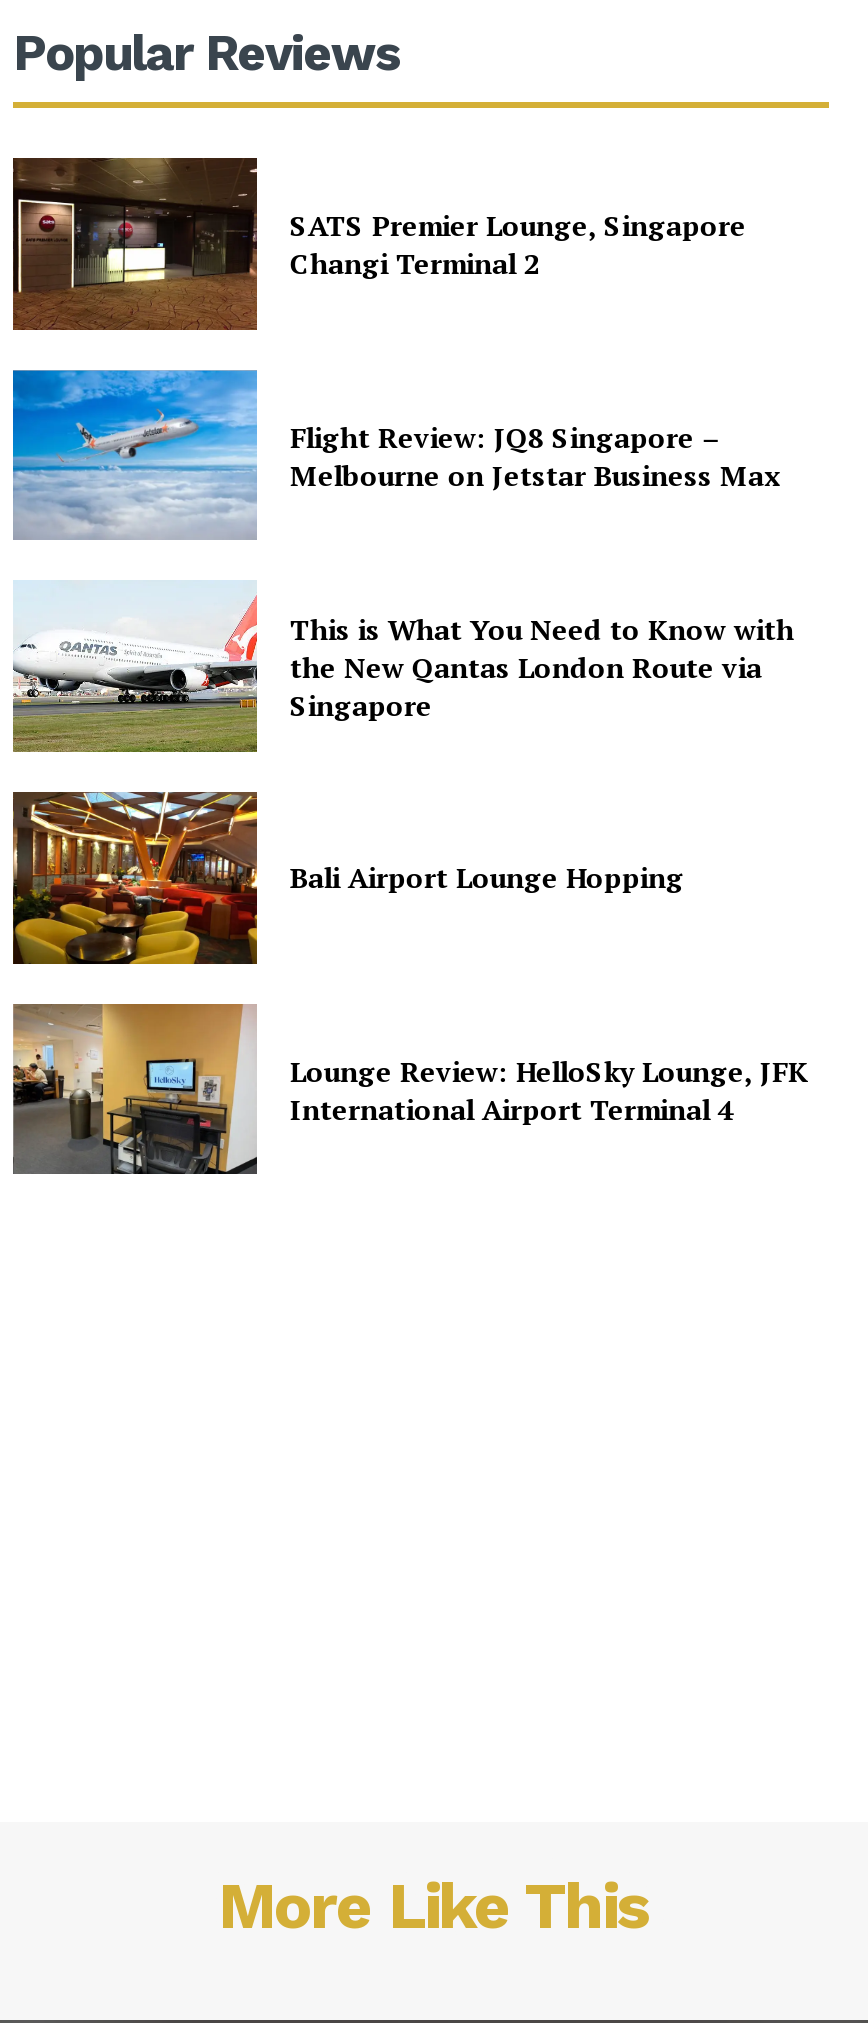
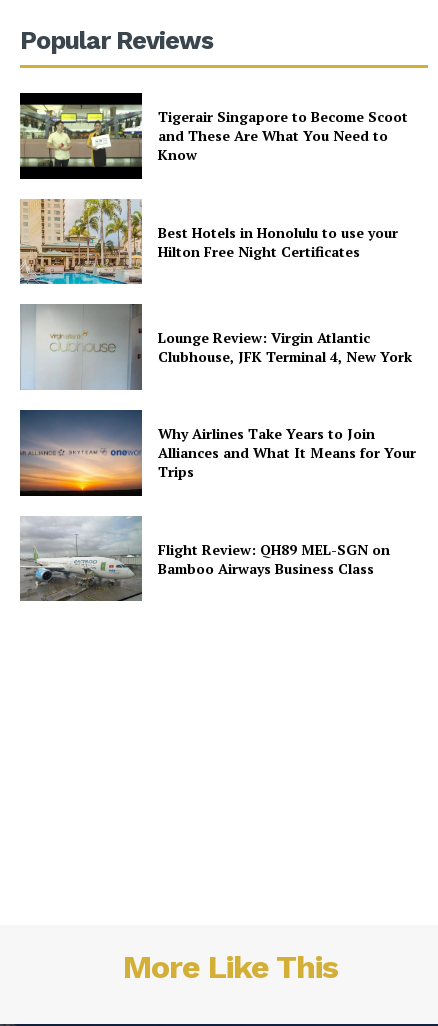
- [image]
- SATS Premier Lounge, Singapore
- Changi Terminal 2
+ [image]
+ Tigerair Singapore to Become Scoot
+ and These Are What You Need to
+ Know

- [image]
- Flight Review: JQ8 Singapore –
- Melbourne on Jetstar Business Max
+ [image]
+ Best Hotels in Honolulu to use your
+ Hilton Free Night Certificates

- [image]
- This is What You Need to Know with
- the New Qantas London Route via
- Singapore
+ [image]
+ Lounge Review: Virgin Atlantic
+ Clubhouse, JFK Terminal 4, New York

- [image]
- Bali Airport Lounge Hopping
+ [image]
+ Why Airlines Take Years to Join
+ Alliances and What It Means for Your
+ Trips

- [image]
- Lounge Review: HelloSky Lounge, JFK
- International Airport Terminal 4
+ [image]
+ Flight Review: QH89 MEL-SGN on
+ Bamboo Airways Business Class
